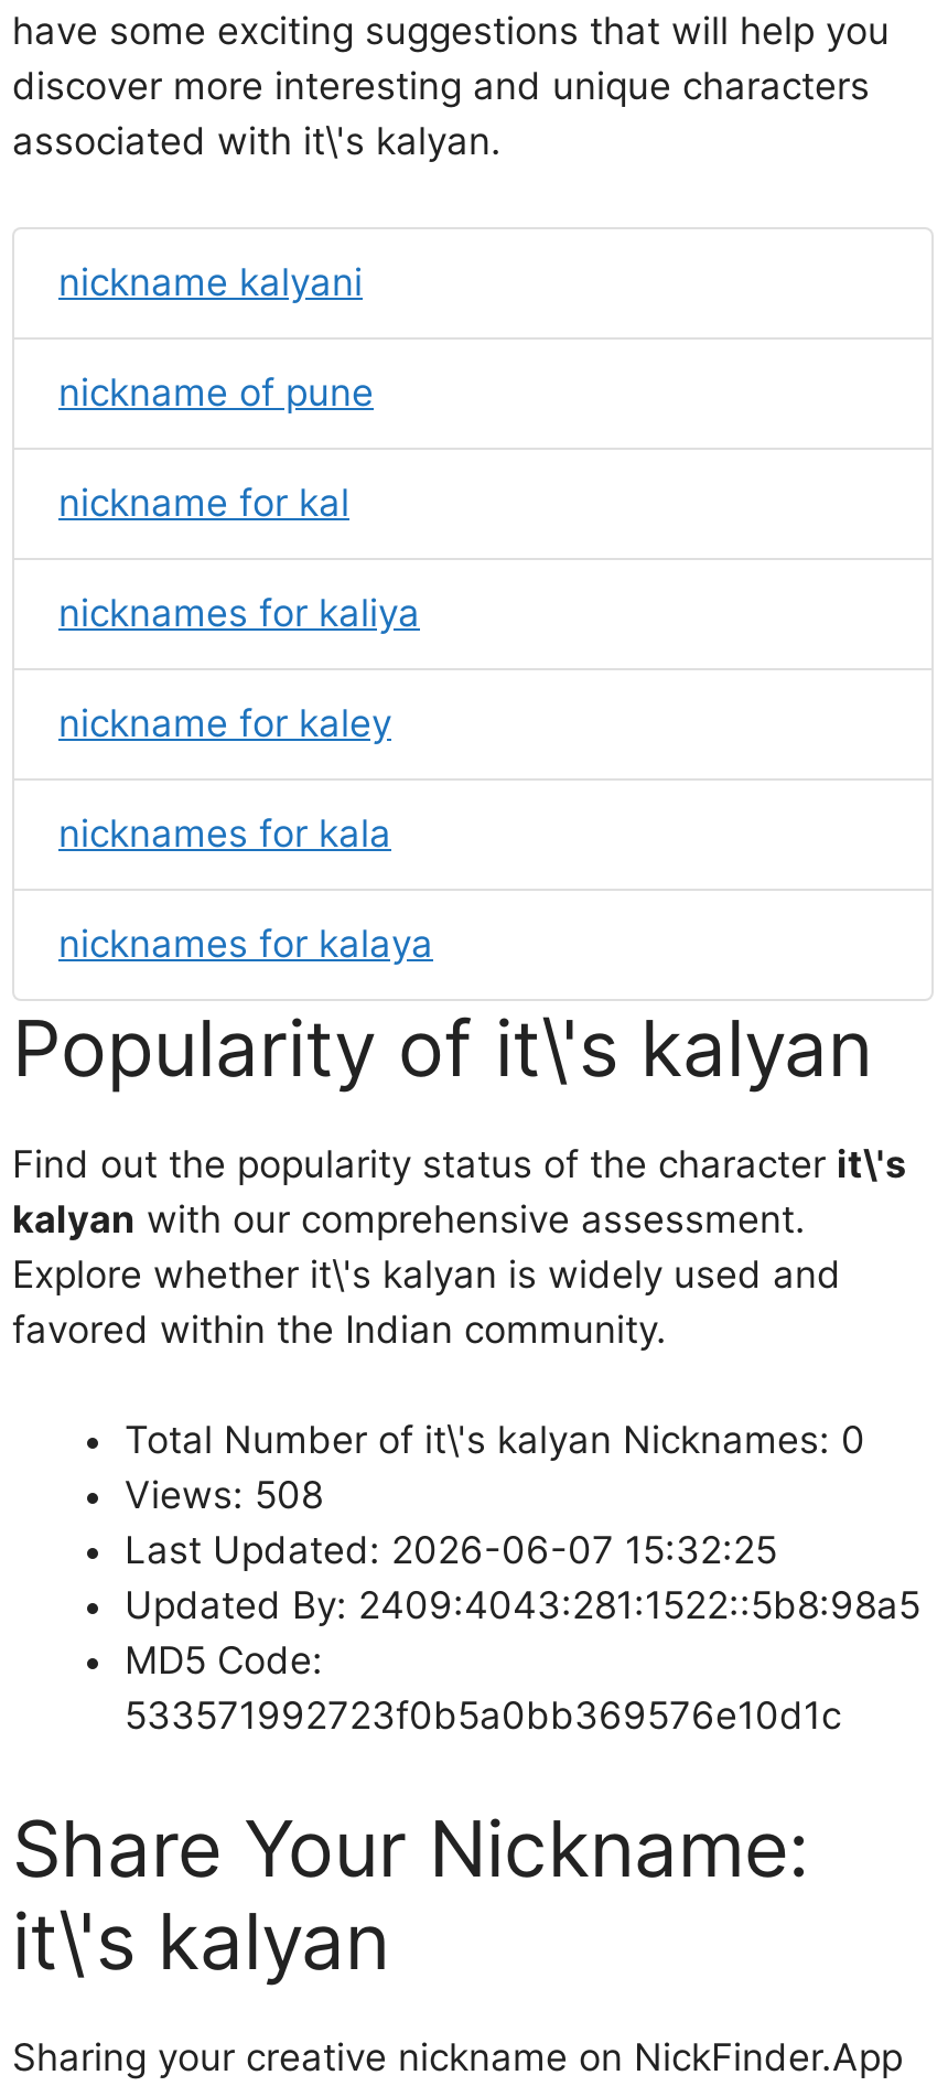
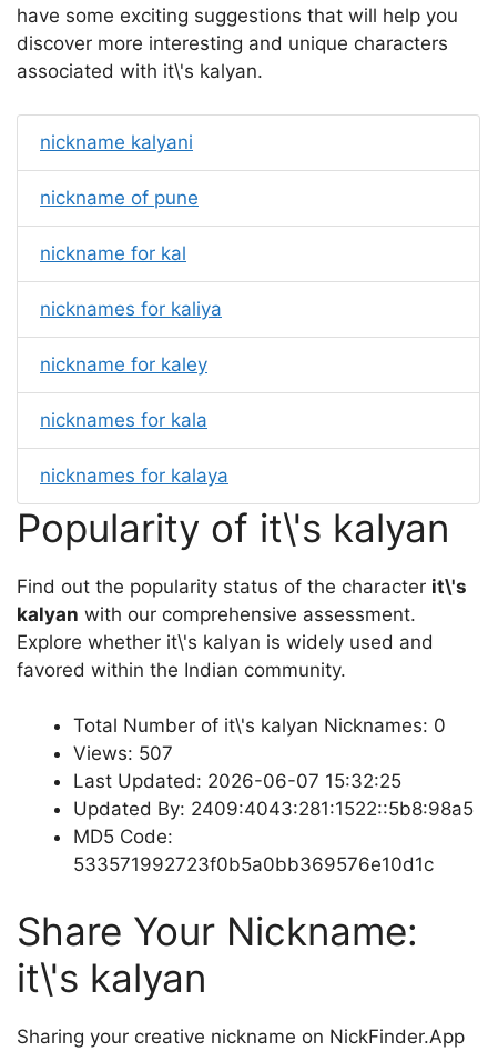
- Views: 508
+ Views: 507
